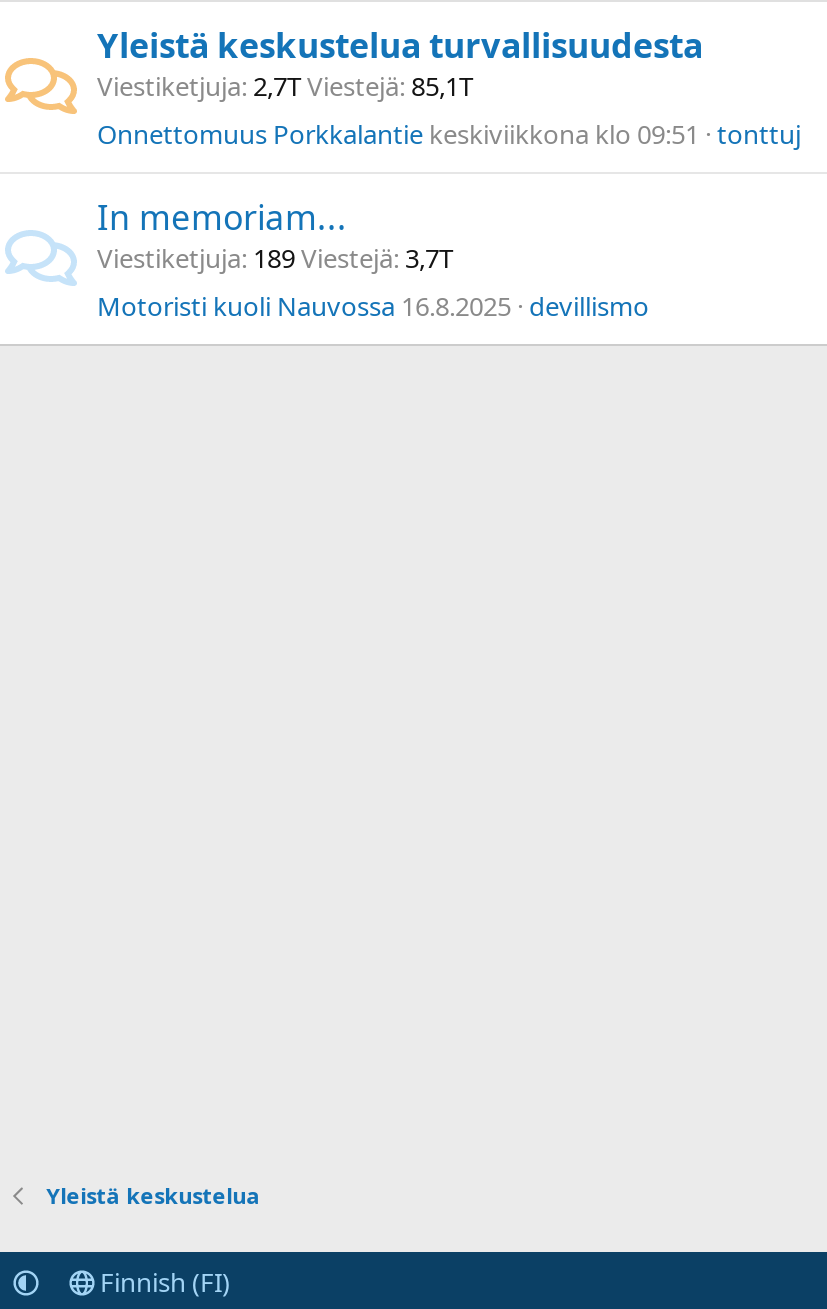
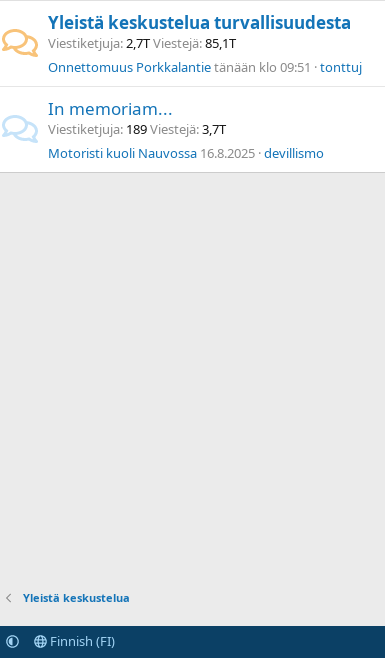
- Onnettomuus Porkkalantie keskiviikkona klo 09:51 tonttuj
+ Onnettomuus Porkkalantie tänään klo 09:51 tonttuj
